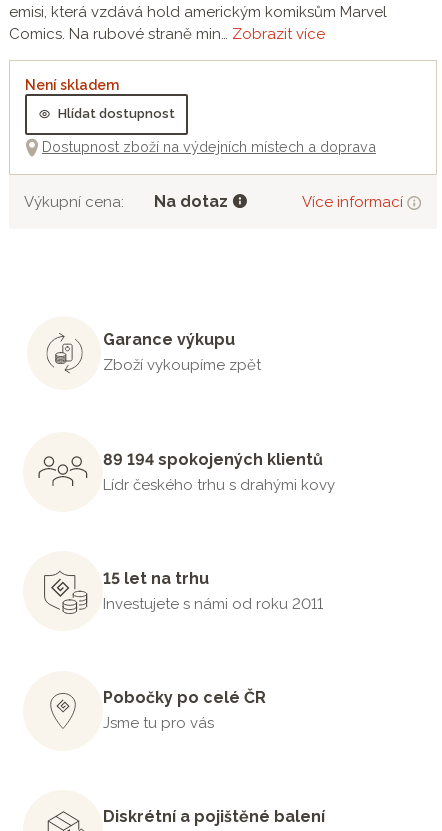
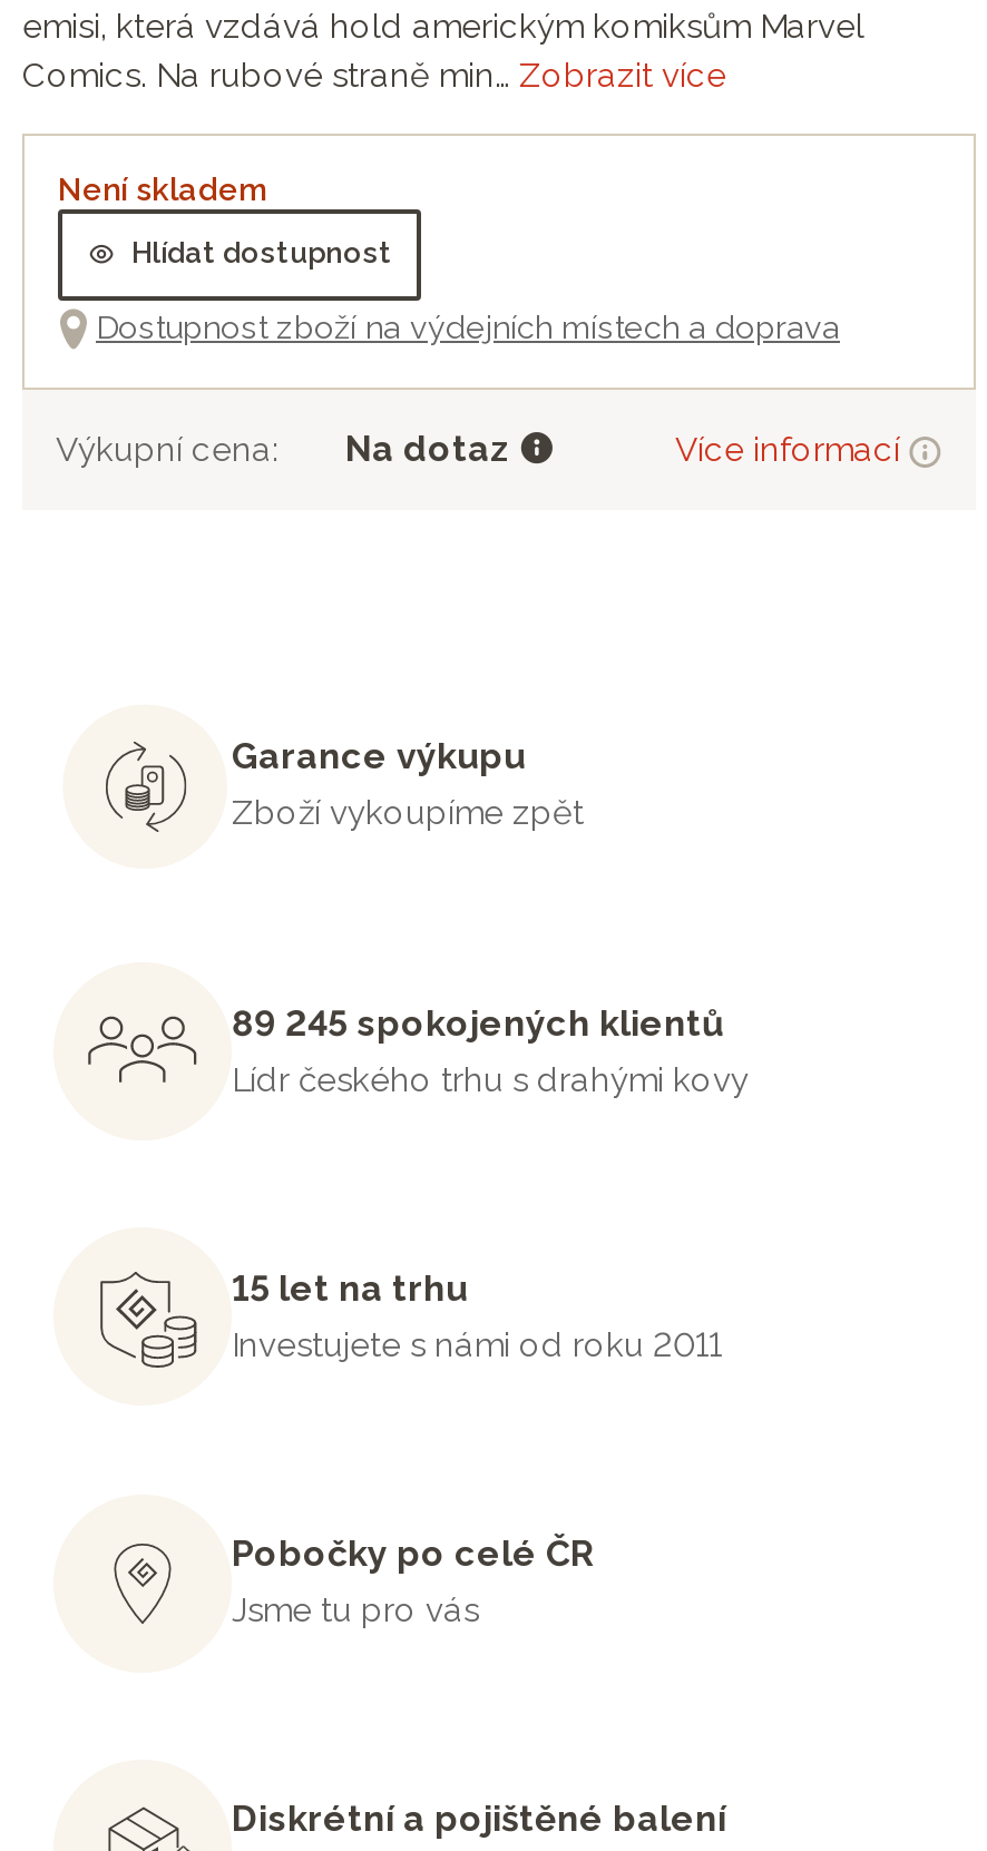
- 89 194 spokojených klientů
+ 89 245 spokojených klientů
